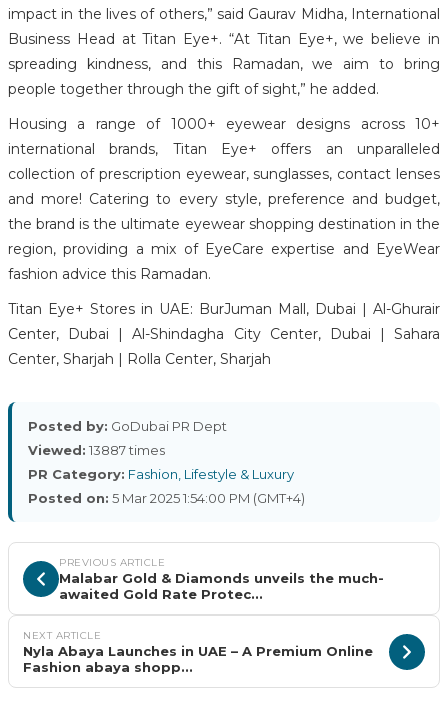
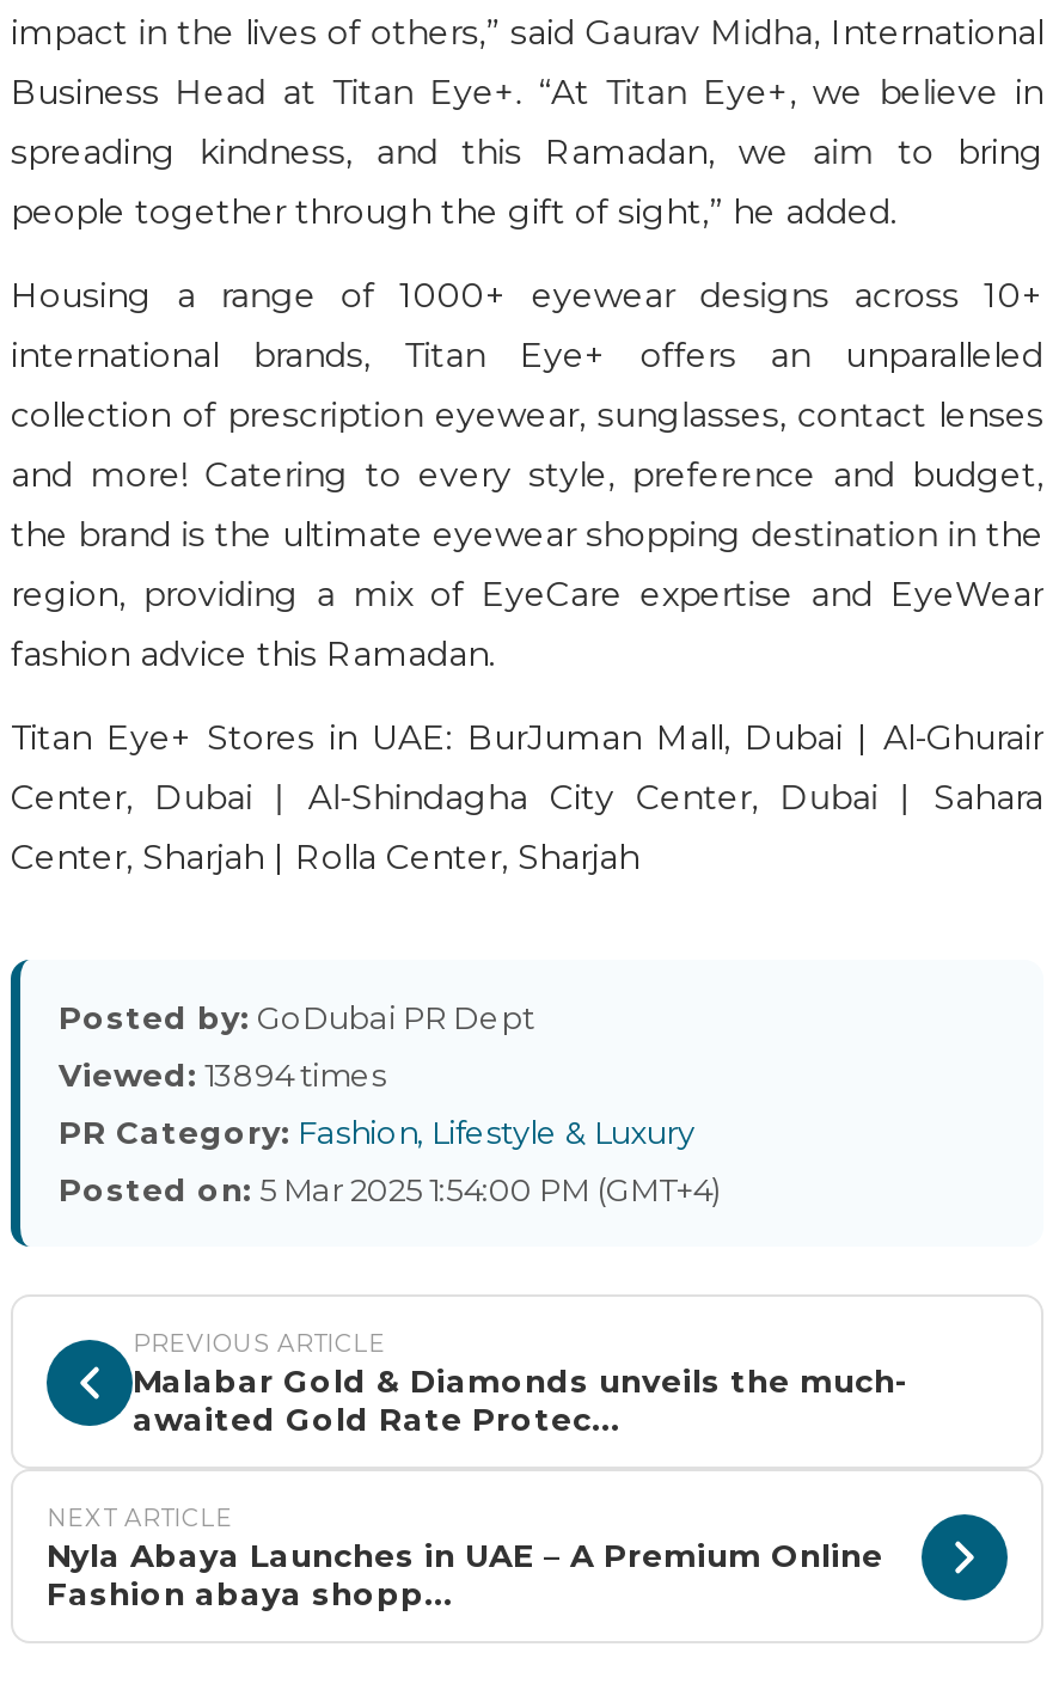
- Viewed: 13887 times
+ Viewed: 13894 times
